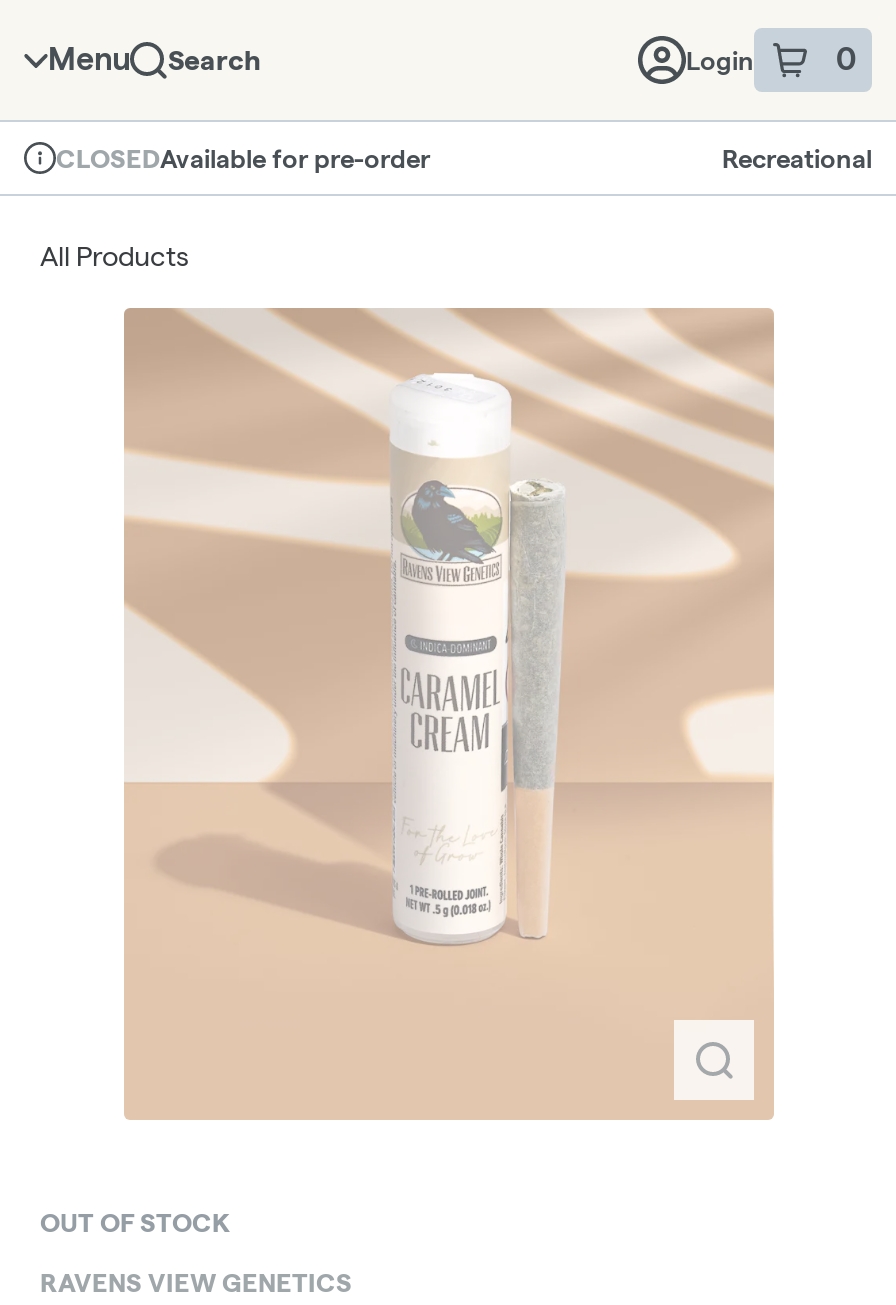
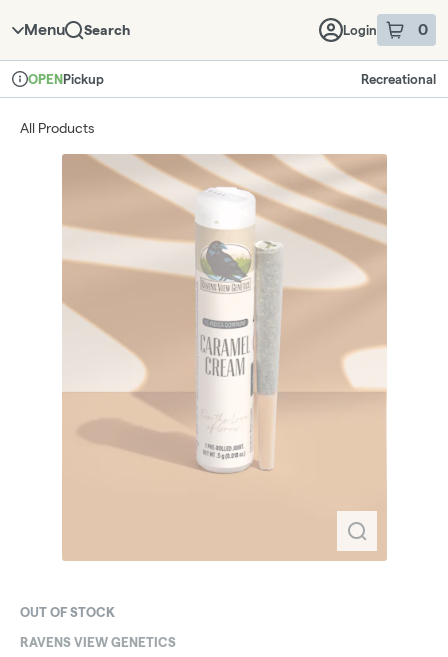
- CLOSEDAvailable for pre-order
+ OPENPickup
